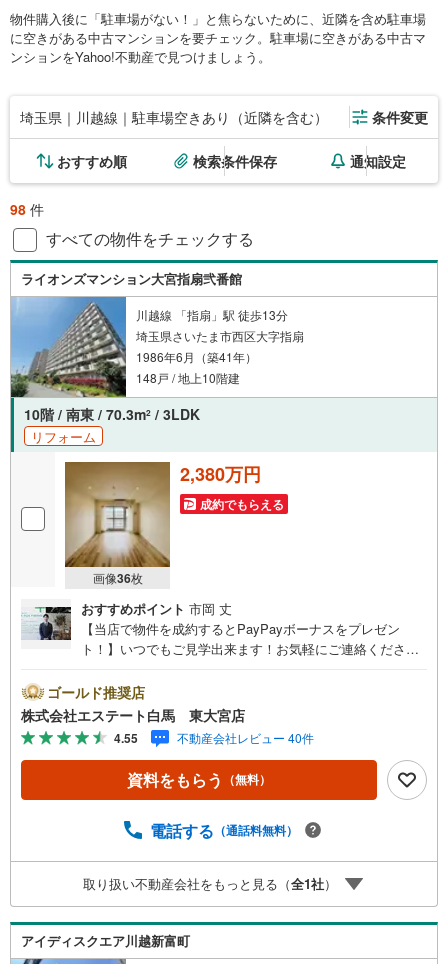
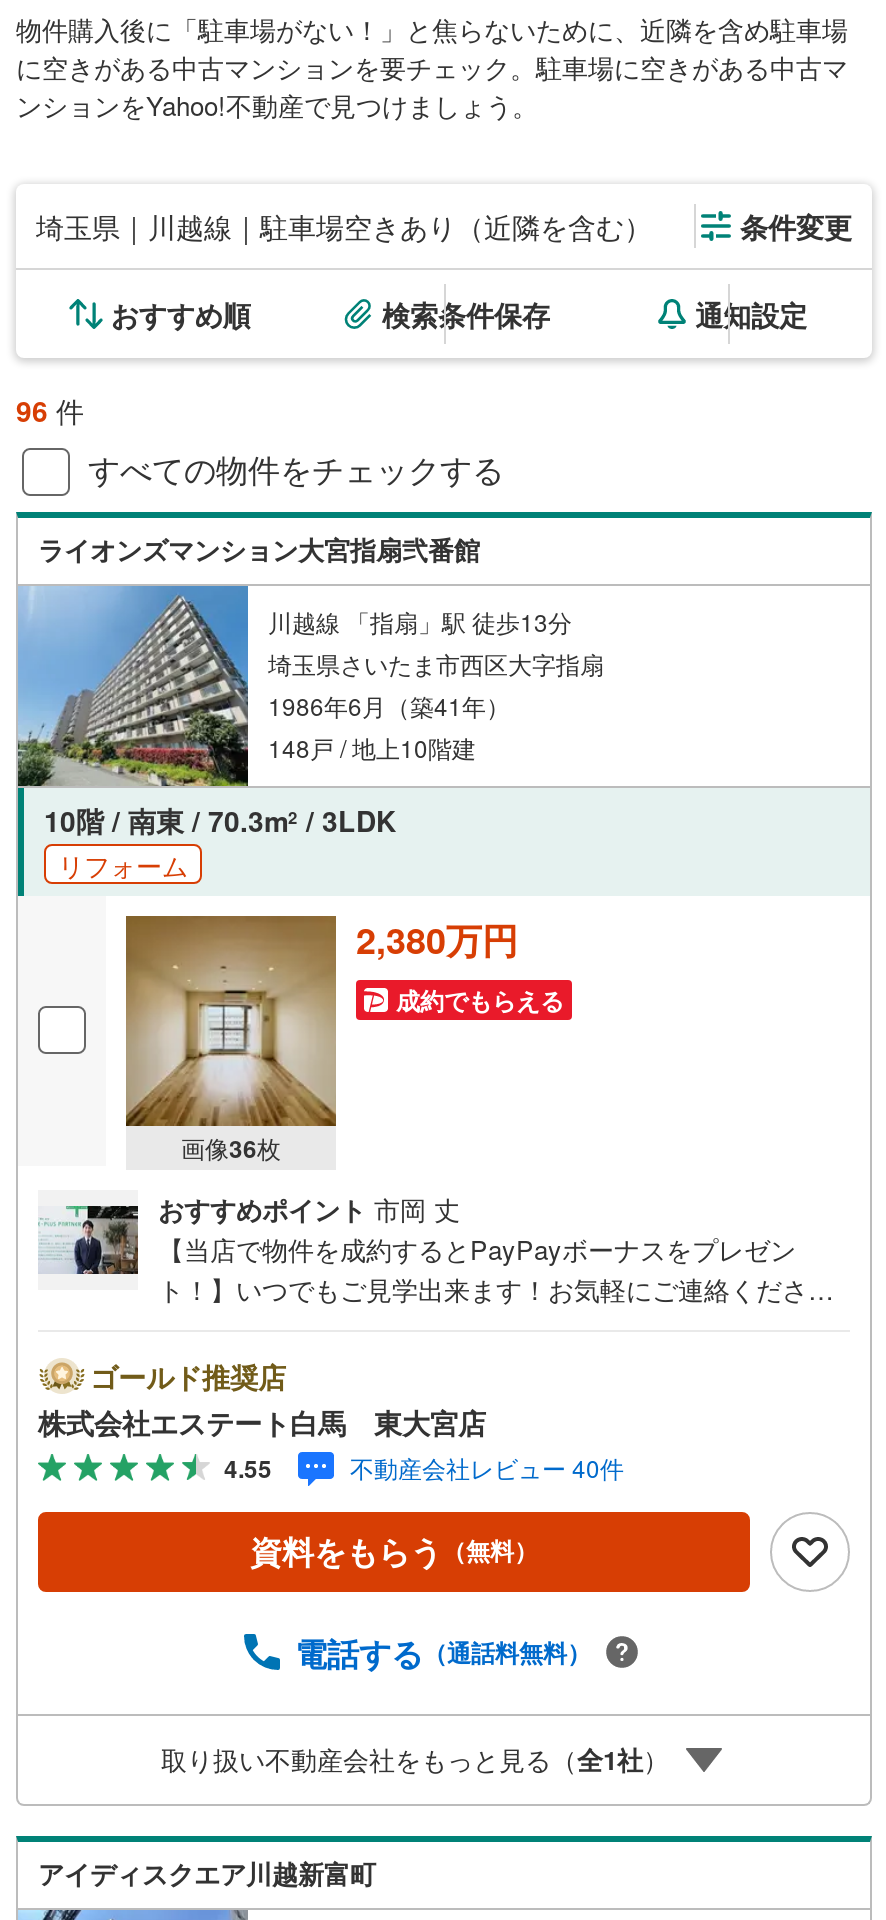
- 98件
+ 96件
